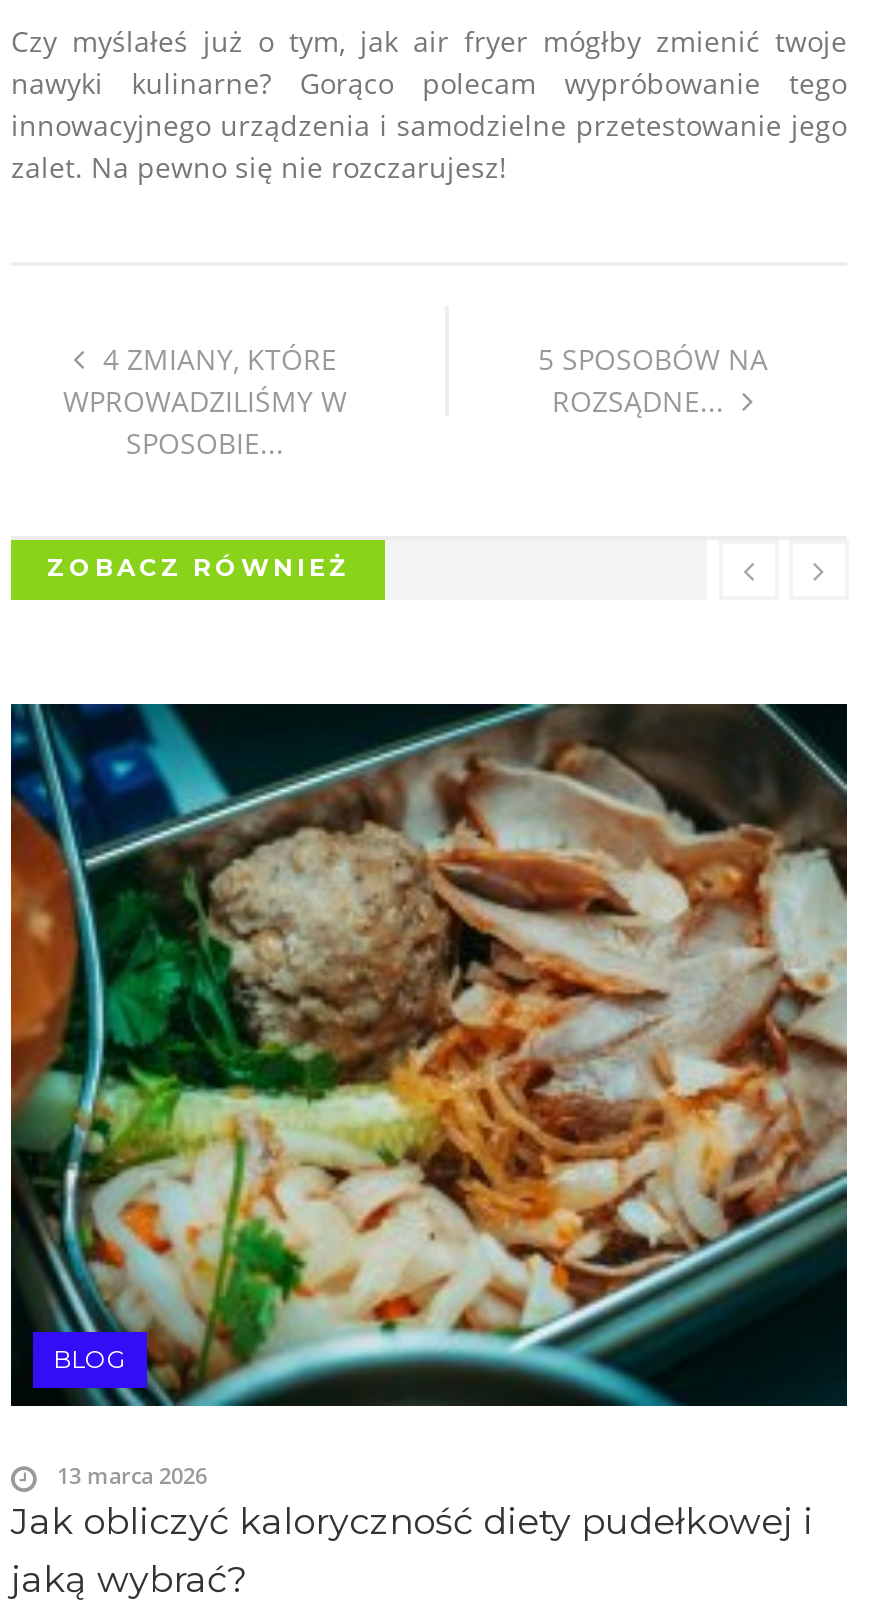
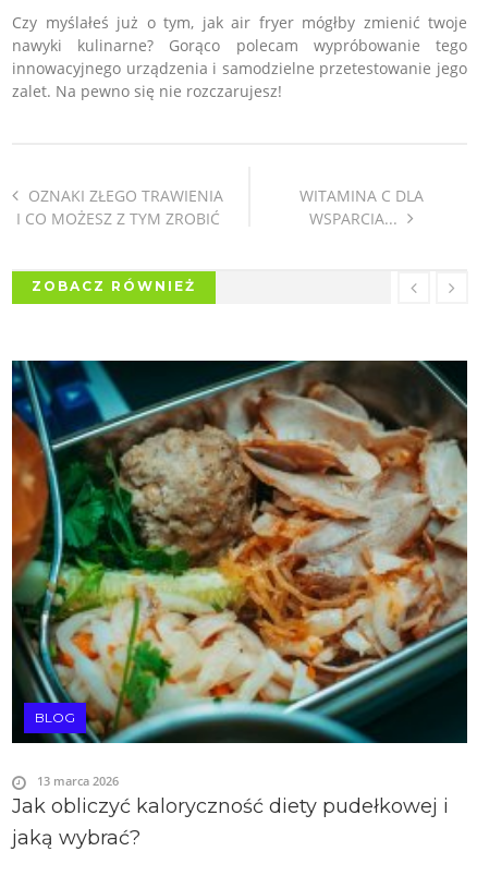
- 4 ZMIANY, KTÓRE
- WPROWADZILIŚMY W
- SPOSOBIE...
+ OZNAKI ZŁEGO TRAWIENIA
+ I CO MOŻESZ Z TYM ZROBIĆ

- 5 SPOSOBÓW NA
- ROZSĄDNE...
+ WITAMINA C DLA
+ WSPARCIA...
